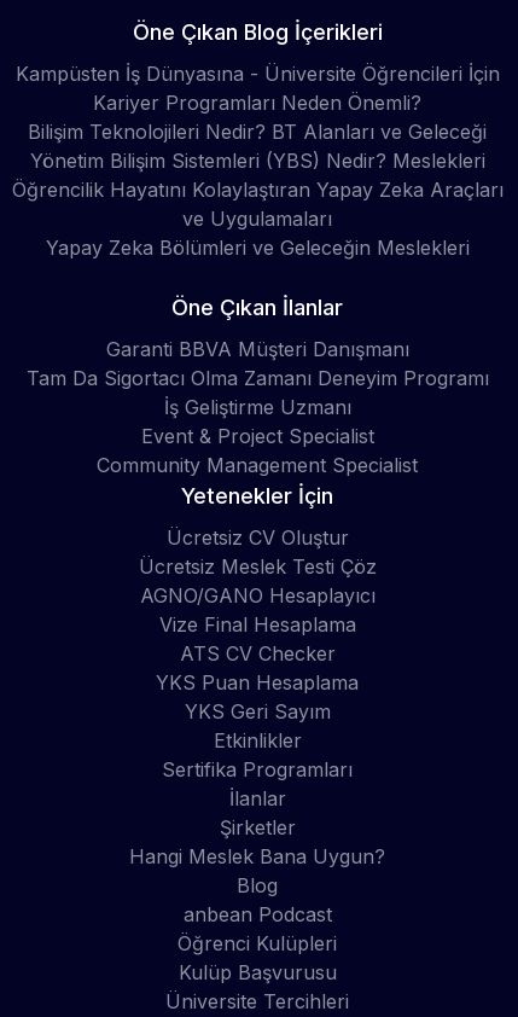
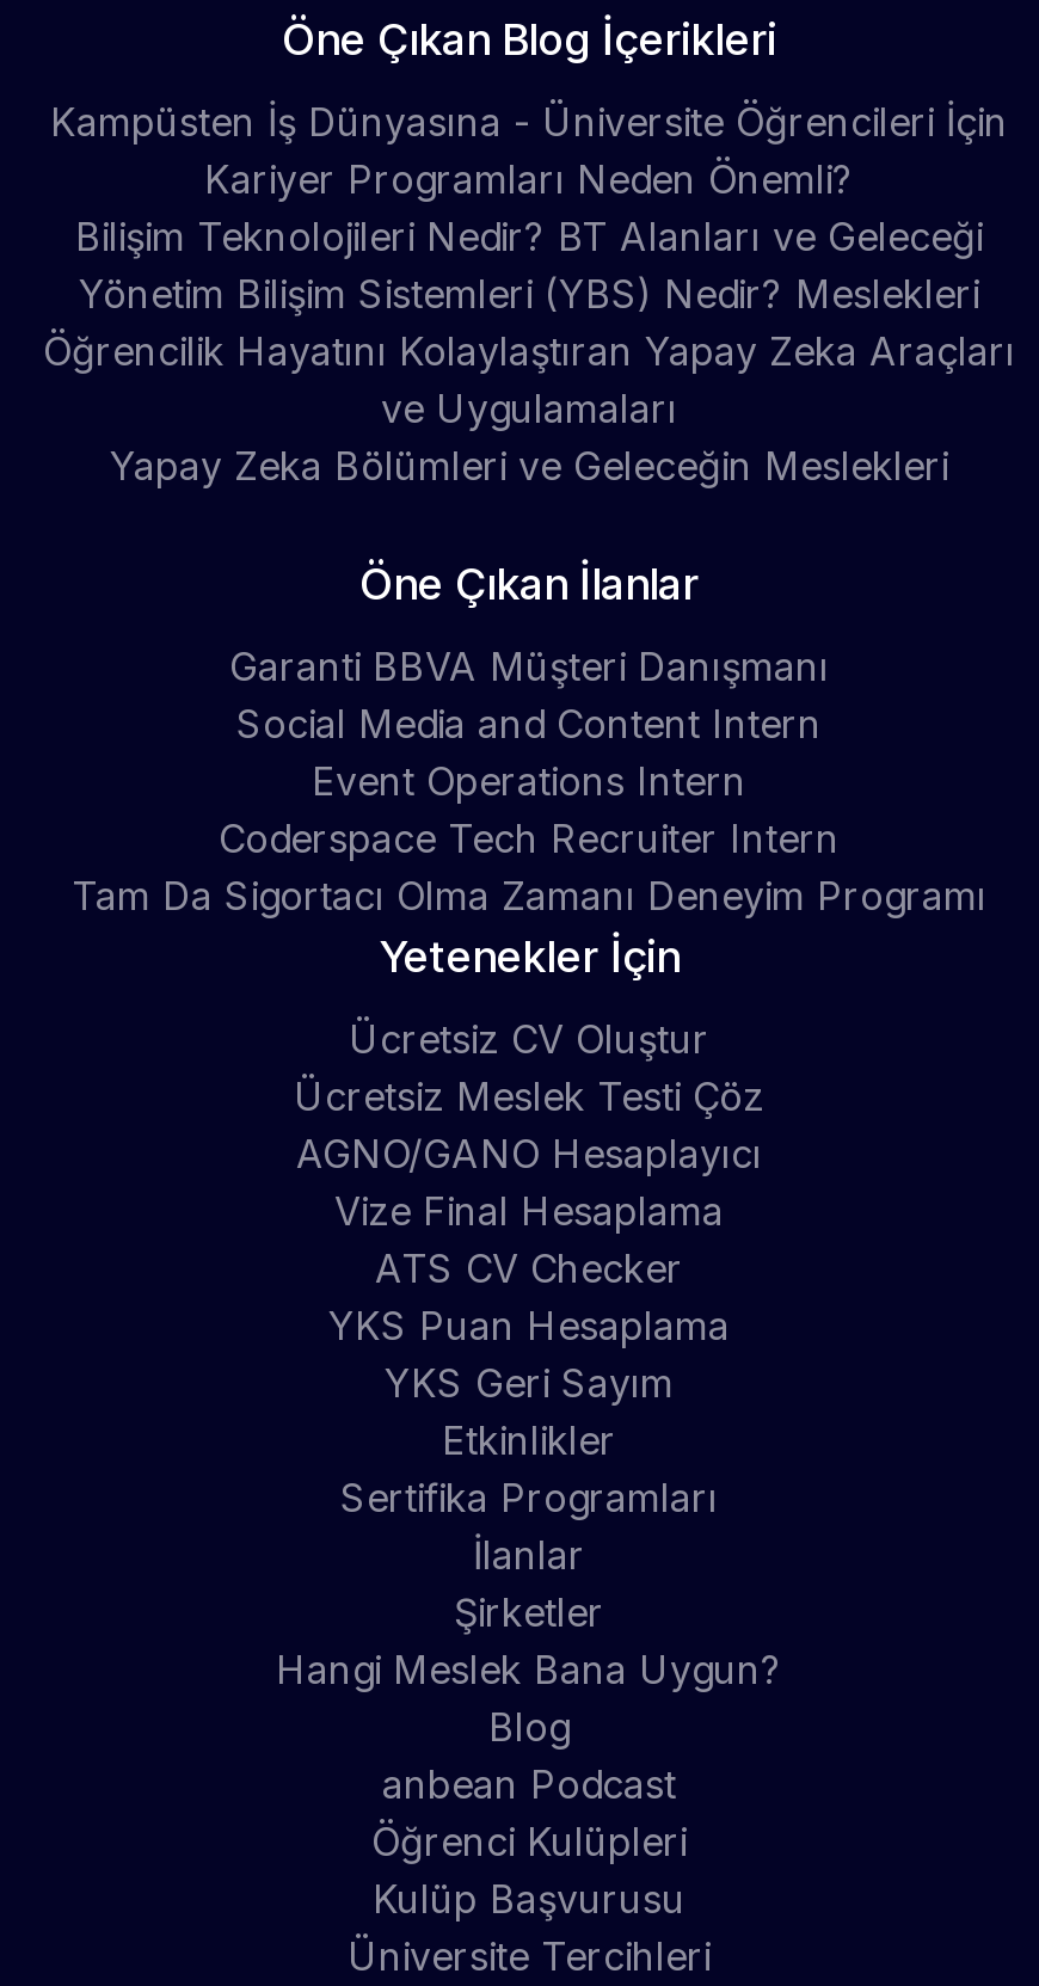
moved down: Tam Da Sigortacı Olma Zamanı Deneyim Programı

+ Social Media and Content Intern
+ Event Operations Intern
+ Coderspace Tech Recruiter Intern

- İş Geliştirme Uzmanı
- Event & Project Specialist
- Community Management Specialist
